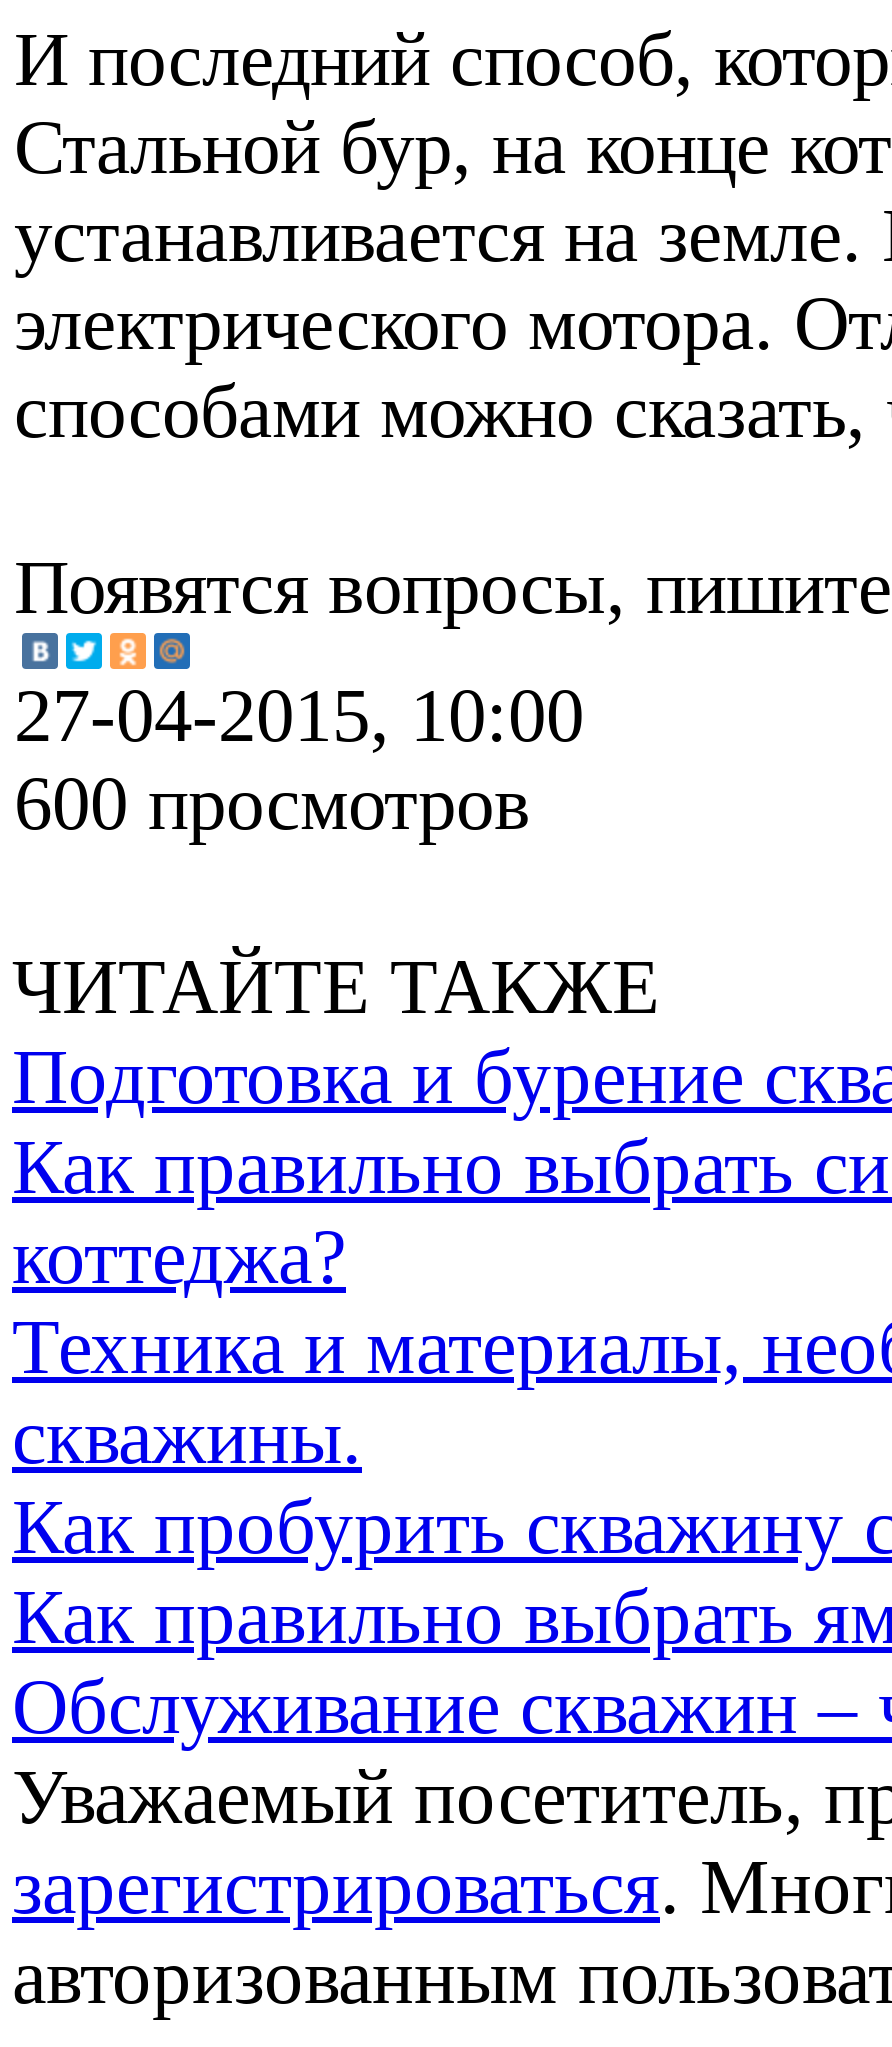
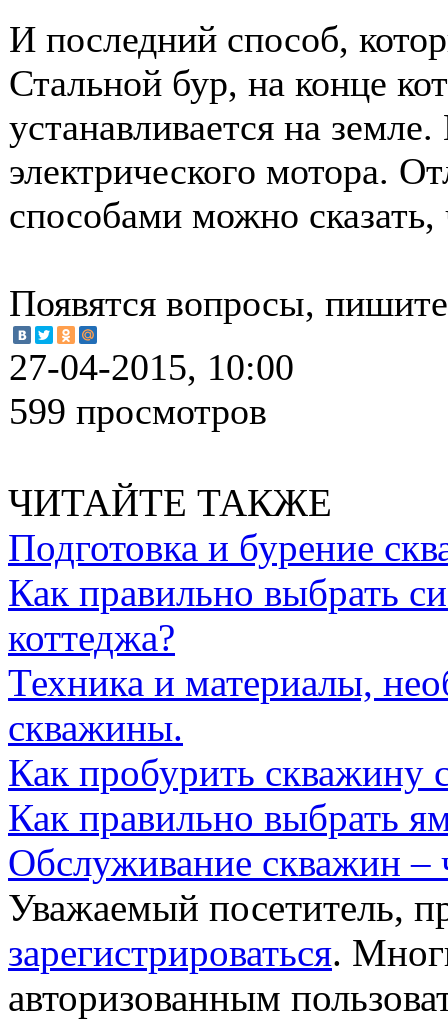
- 600 просмотров
+ 599 просмотров
